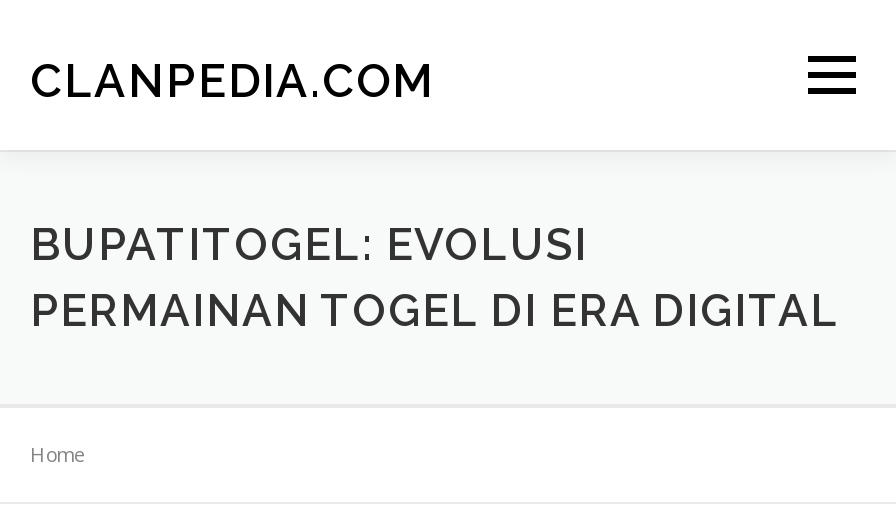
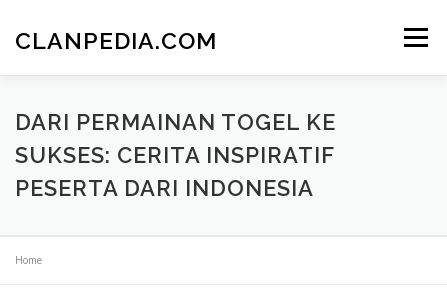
- BUPATITOGEL: EVOLUSI
- PERMAINAN TOGEL DI ERA DIGITAL
+ DARI PERMAINAN TOGEL KE
+ SUKSES: CERITA INSPIRATIF
+ PESERTA DARI INDONESIA
